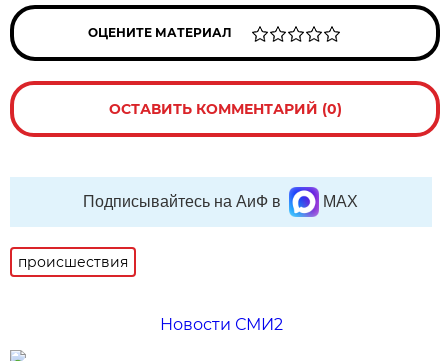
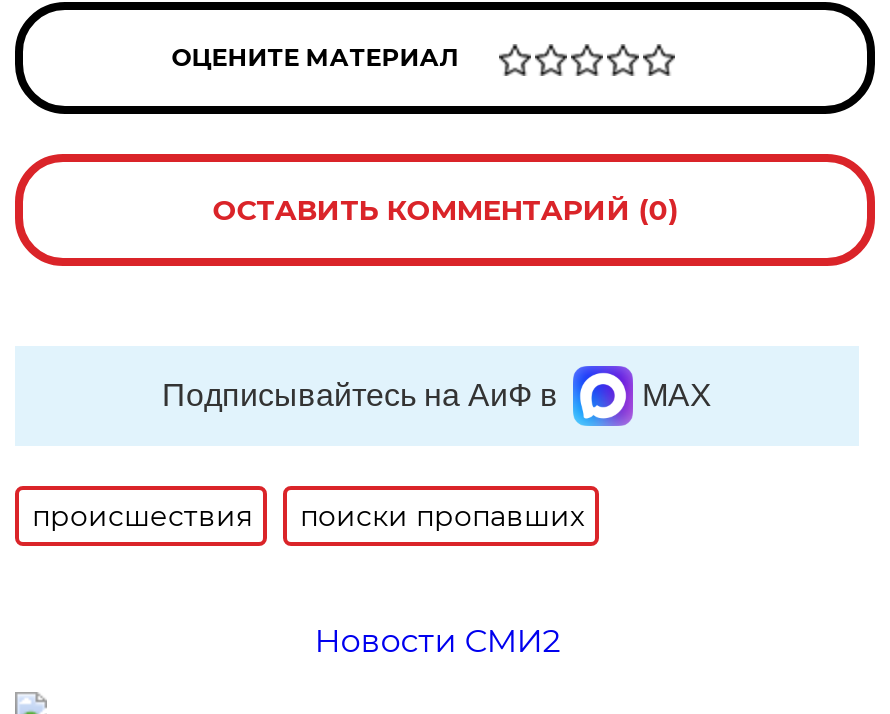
+ поиски пропавших
